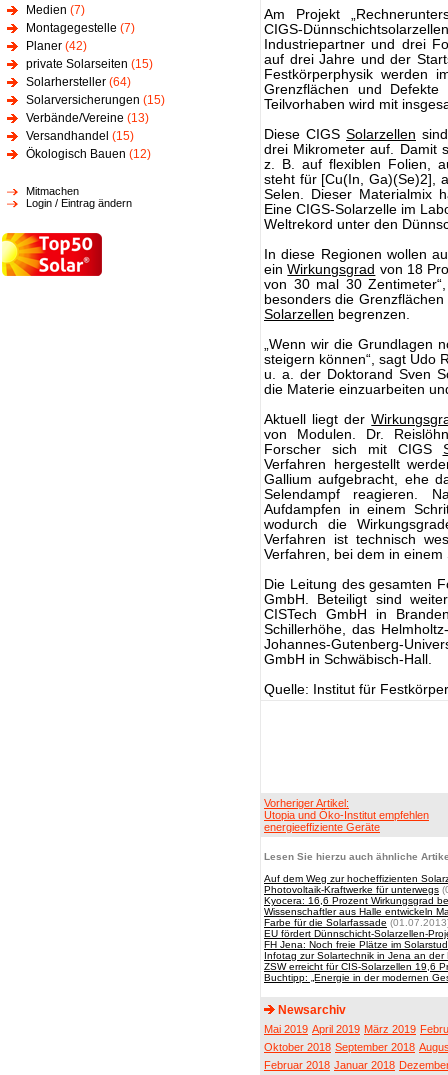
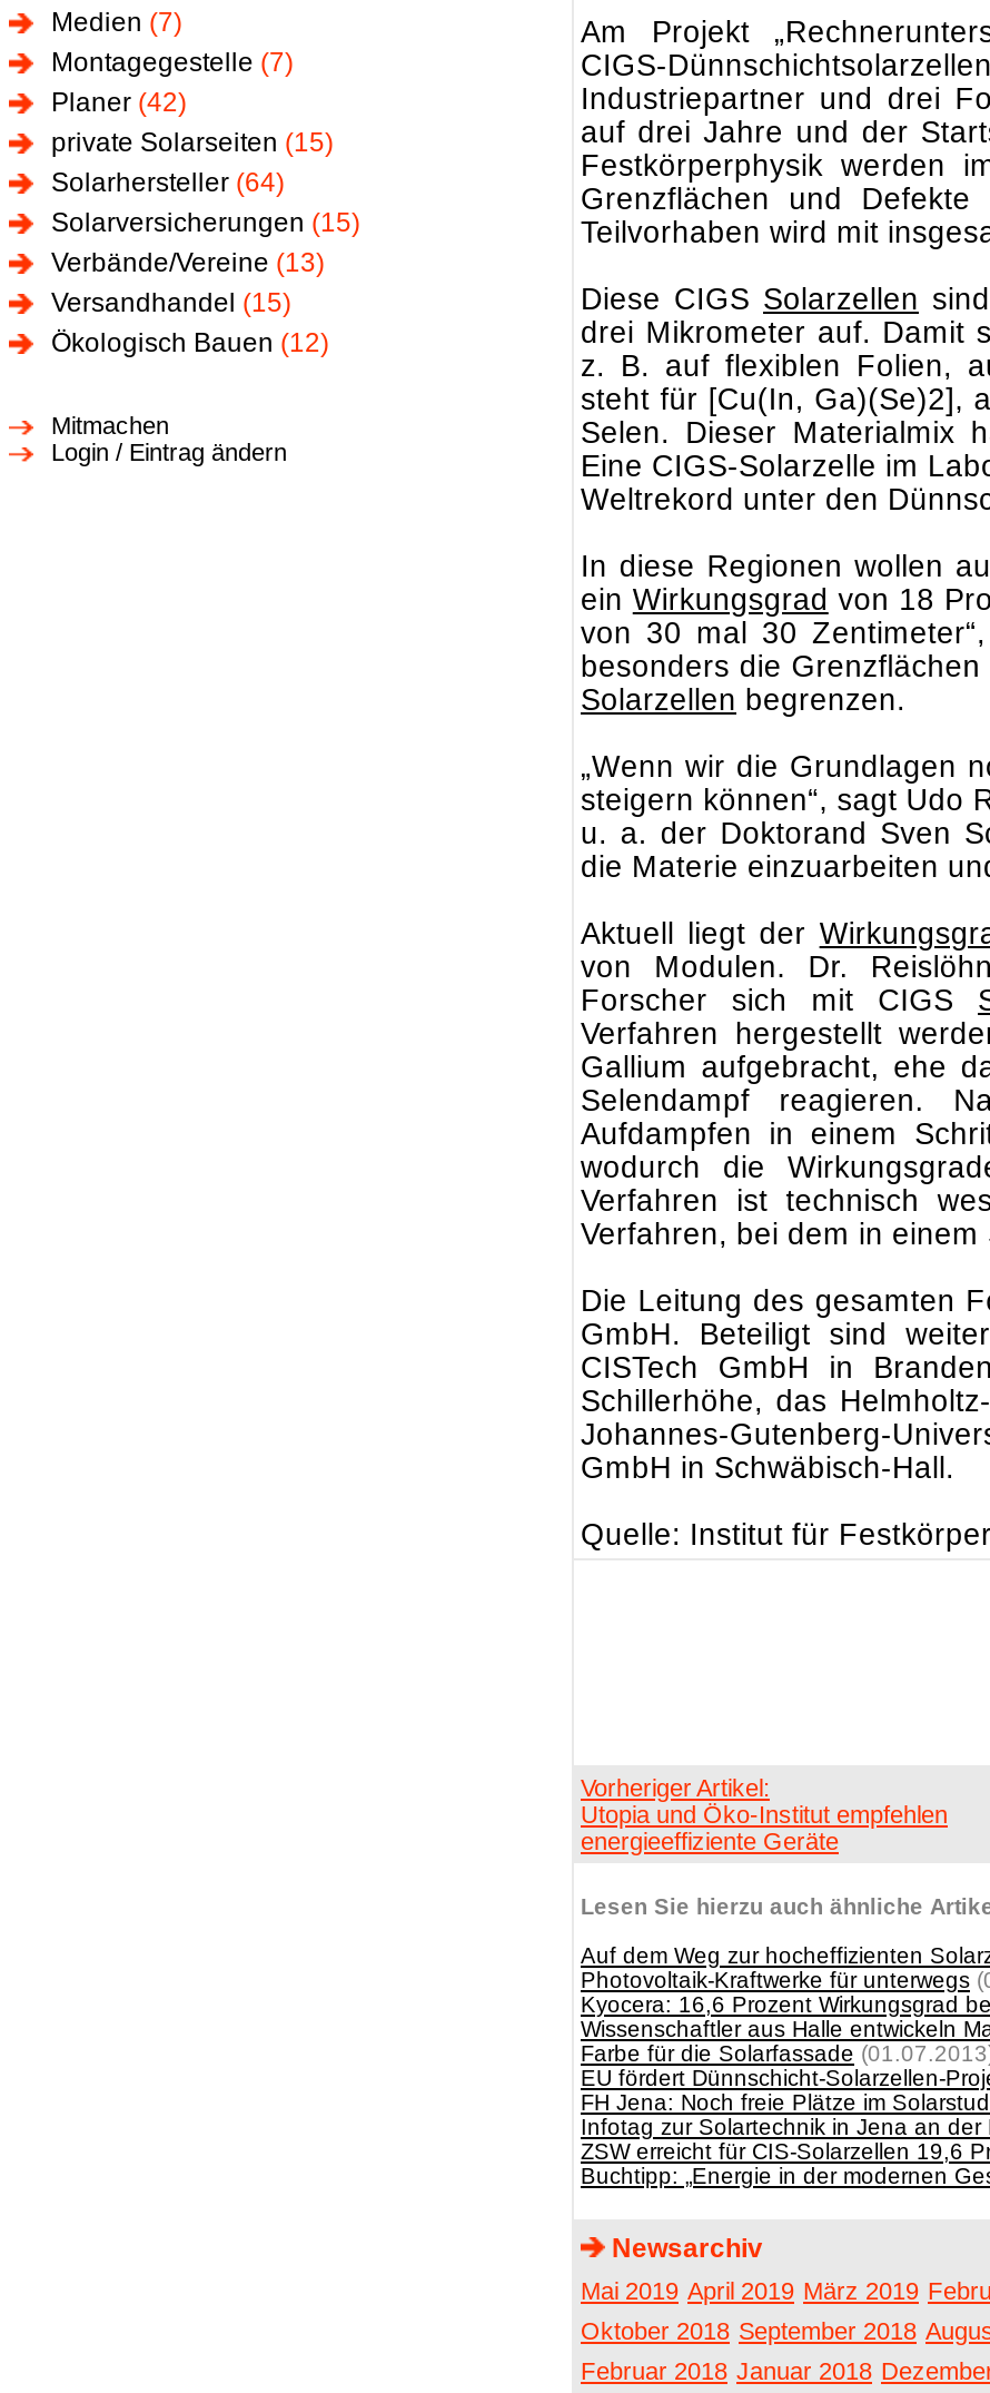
- [image]
